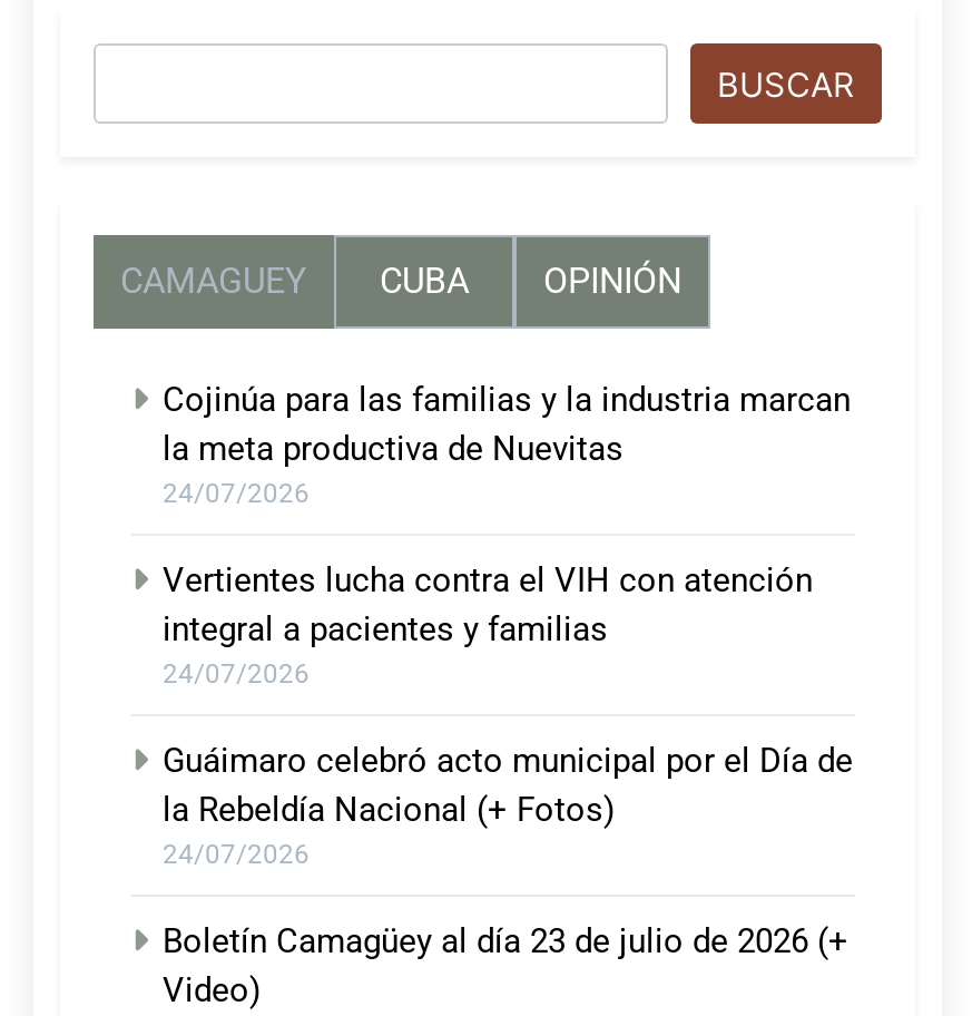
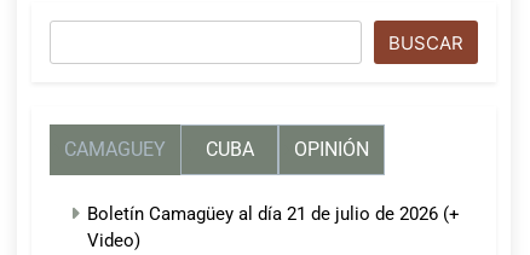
- Cojinúa para las familias y la industria marcan
- la meta productiva de Nuevitas
- 24/07/2026
- Vertientes lucha contra el VIH con atención
- integral a pacientes y familias
- 24/07/2026
- Guáimaro celebró acto municipal por el Día de
- la Rebeldía Nacional (+ Fotos)
- 24/07/2026
- Boletín Camagüey al día 23 de julio de 2026 (+
+ Boletín Camagüey al día 21 de julio de 2026 (+
